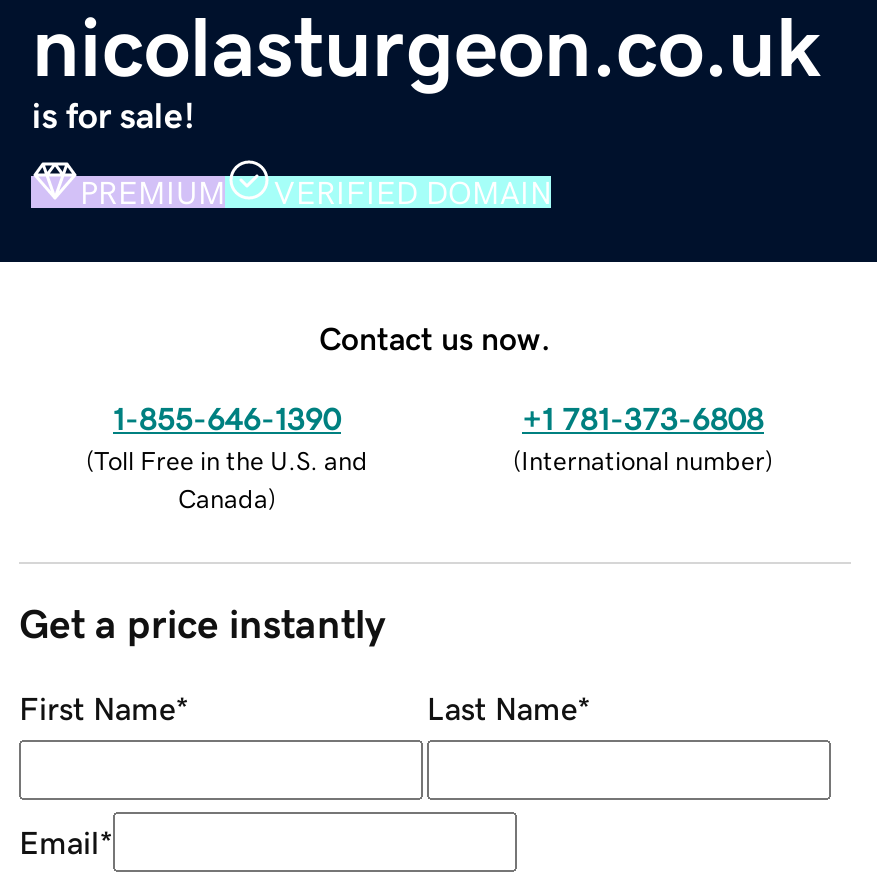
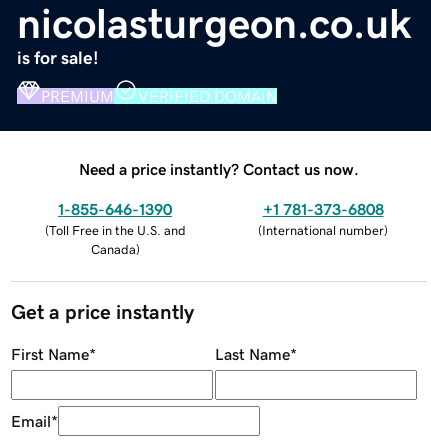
- Contact us now.
+ Need a price instantly? Contact us now.
